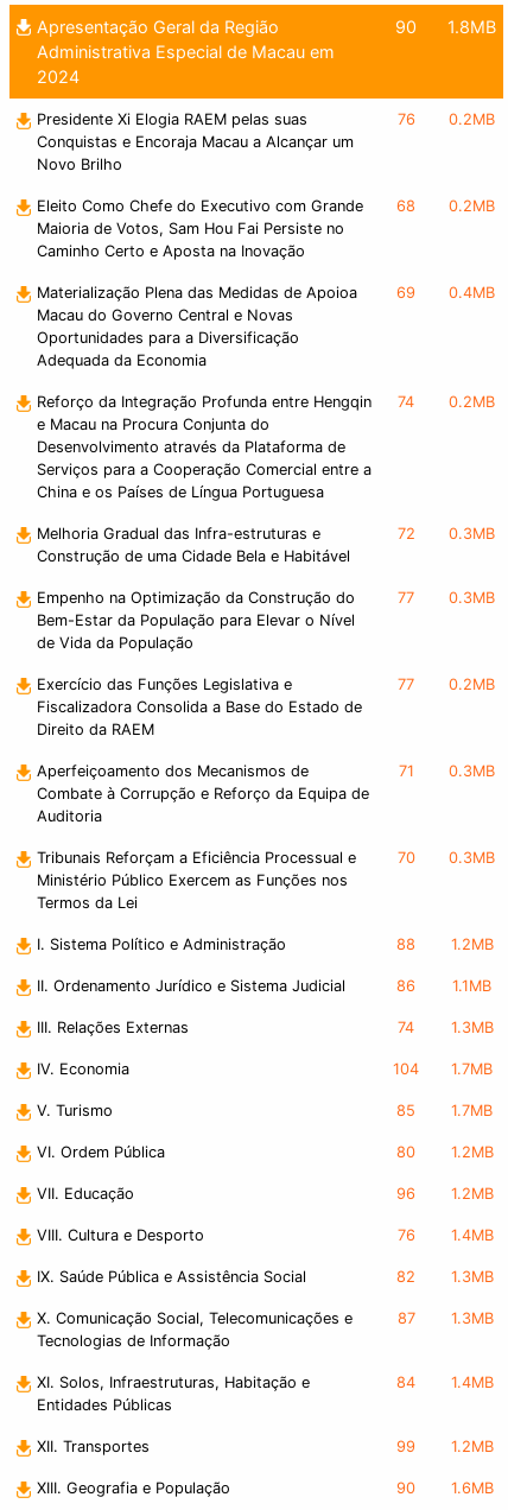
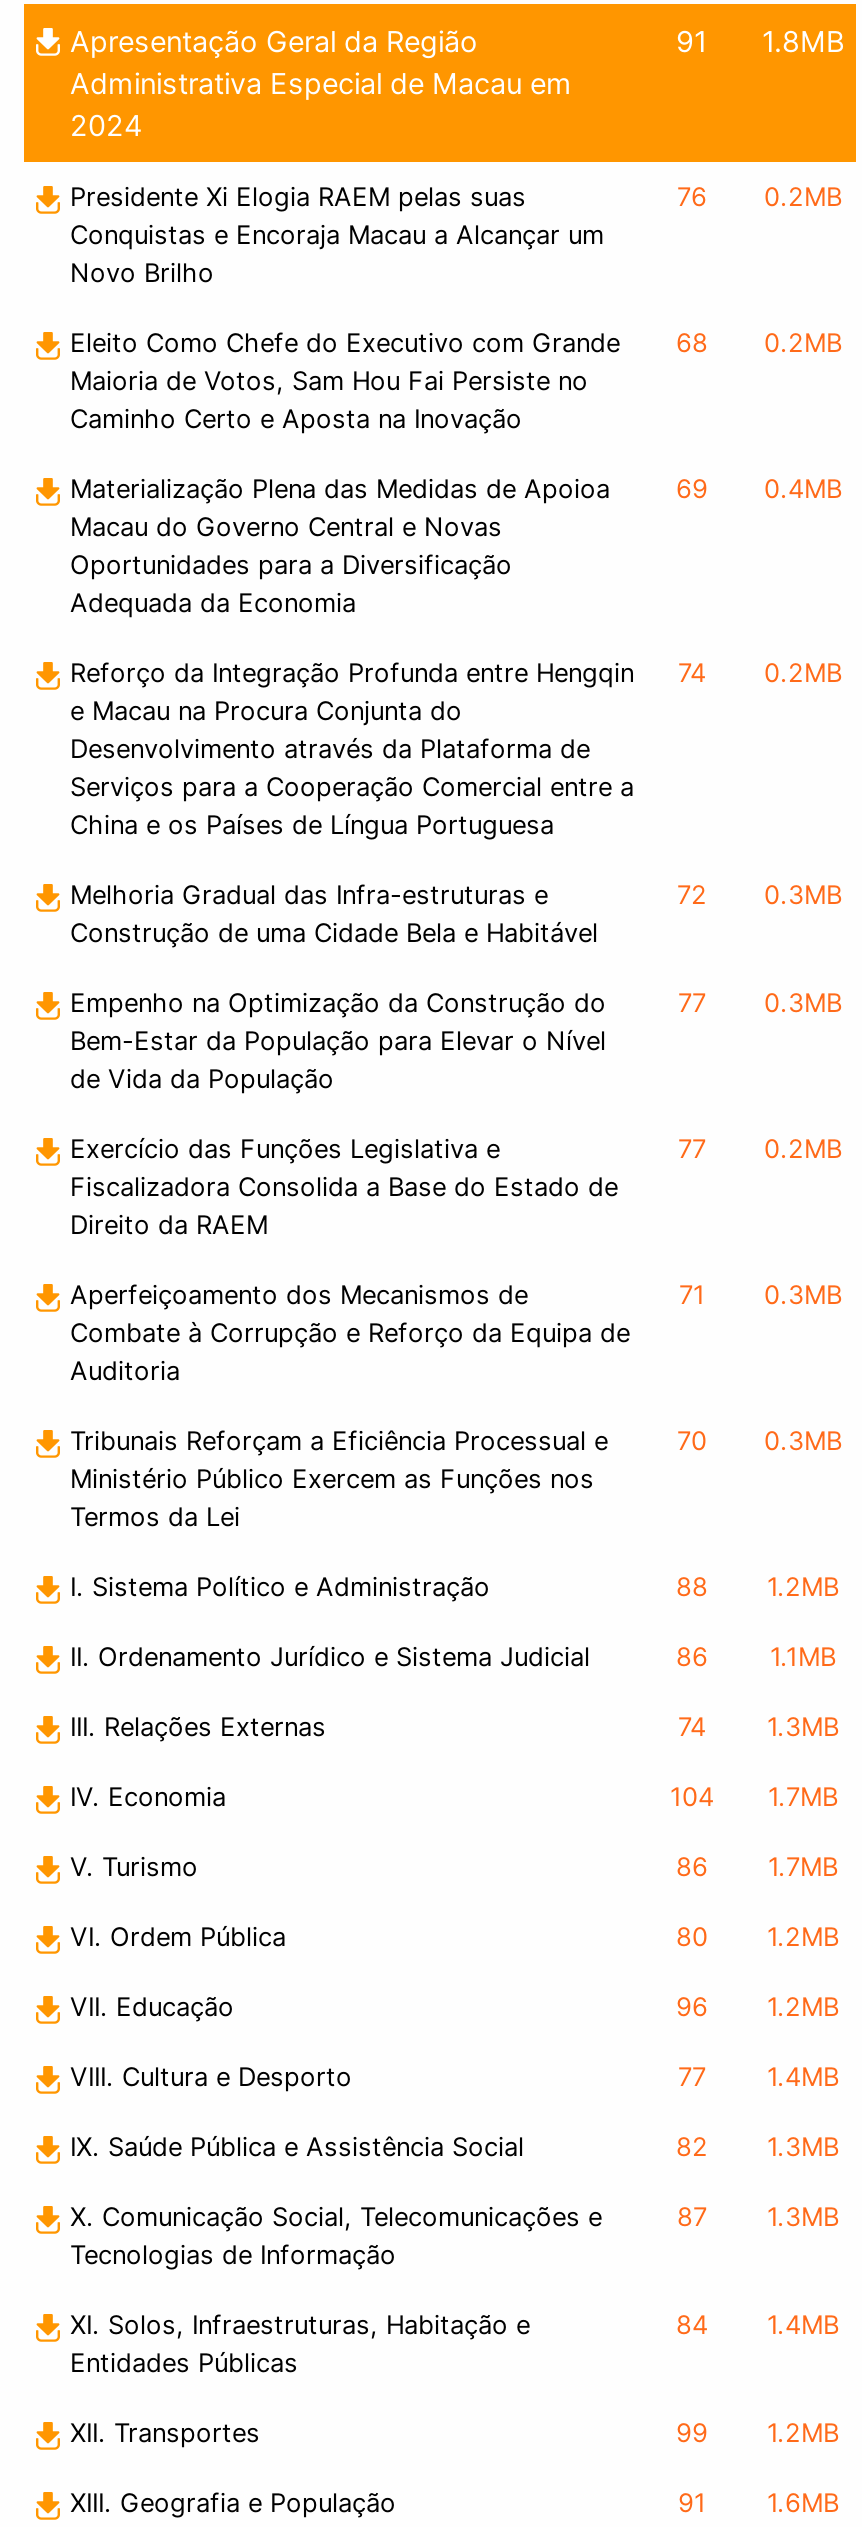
- 90 1.8MB
+ 91 1.8MB

- 85 1.7MB
+ 86 1.7MB

- 76
+ 77

- 90
+ 91
